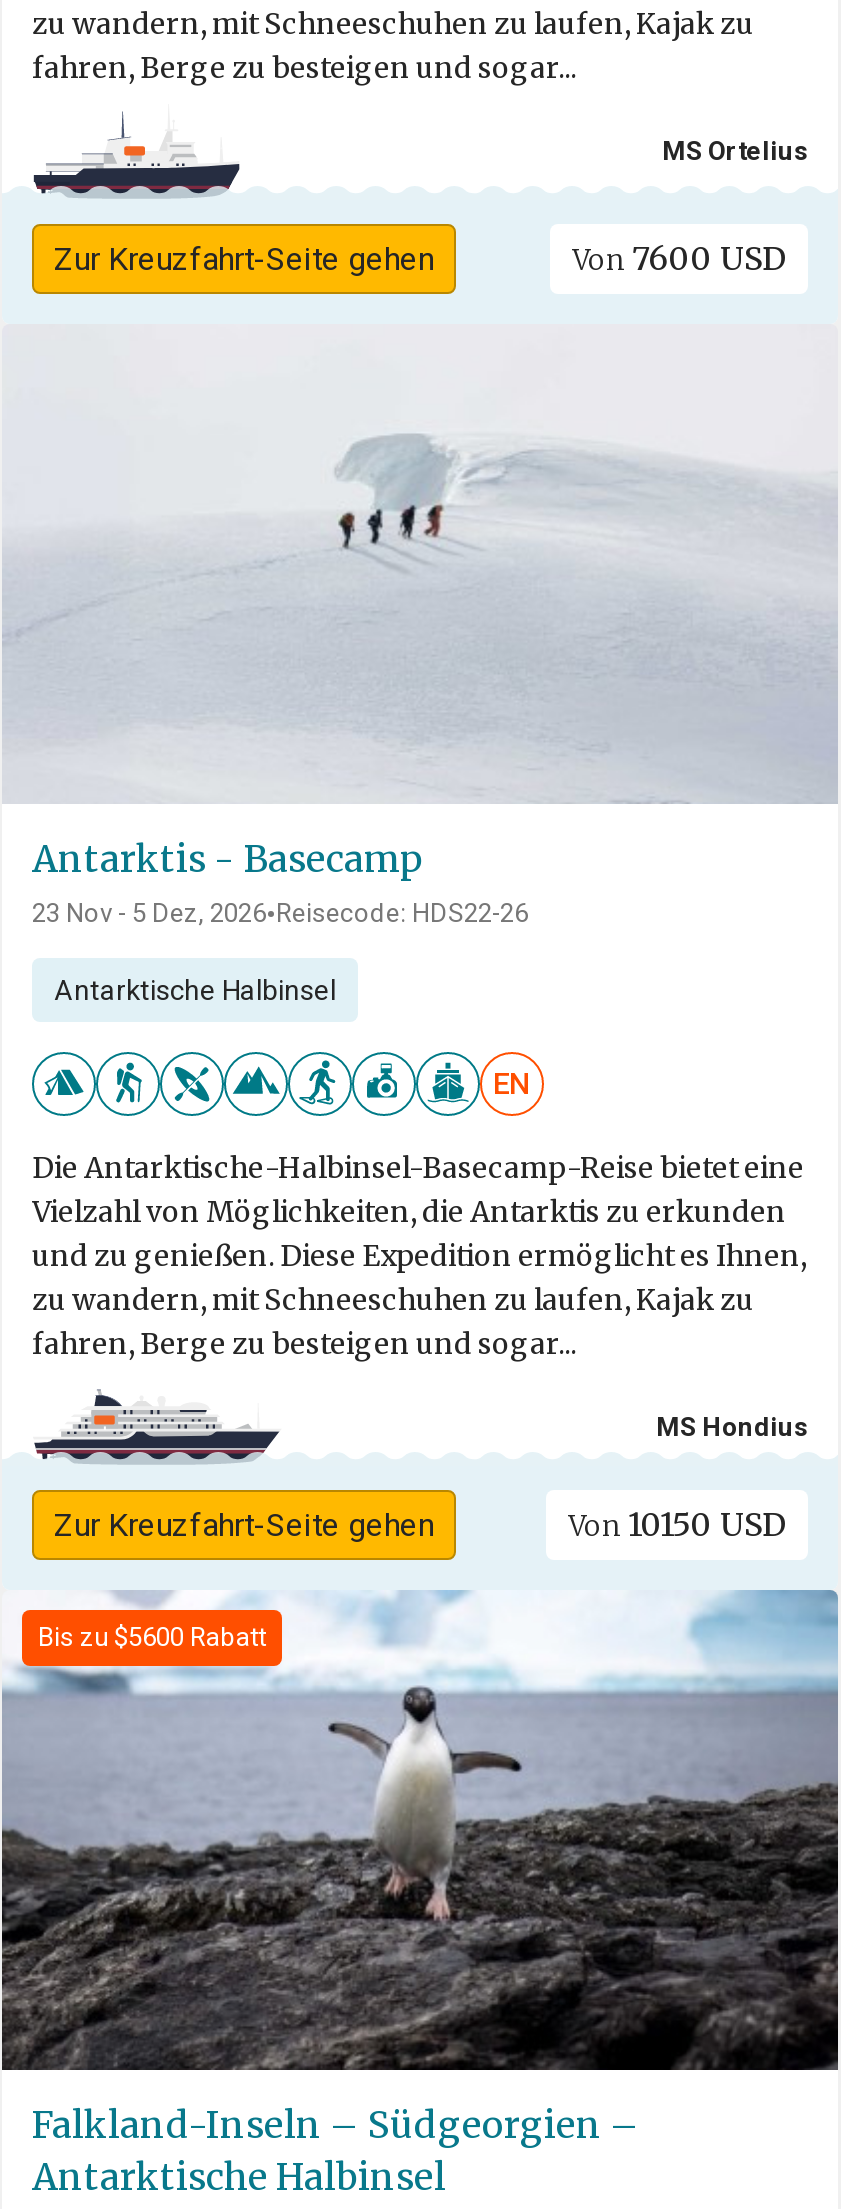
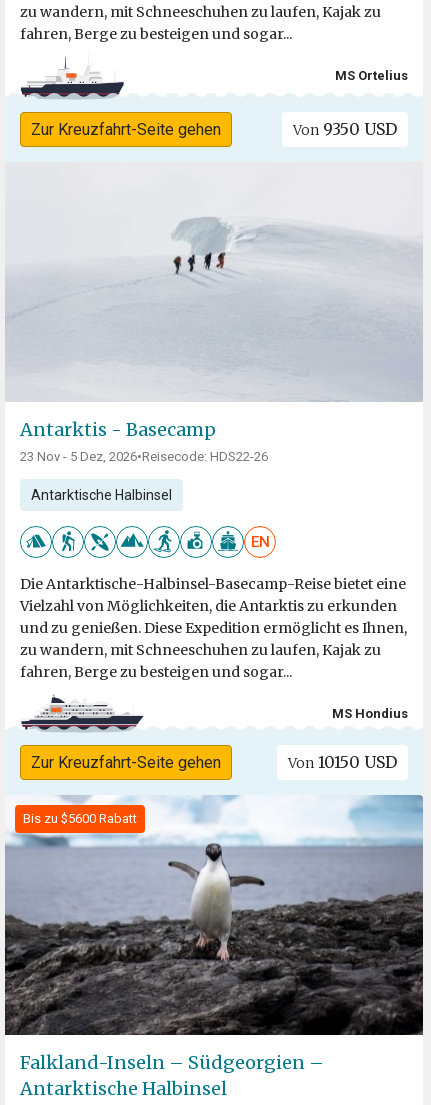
- Von 7600 USD
+ Von 9350 USD
